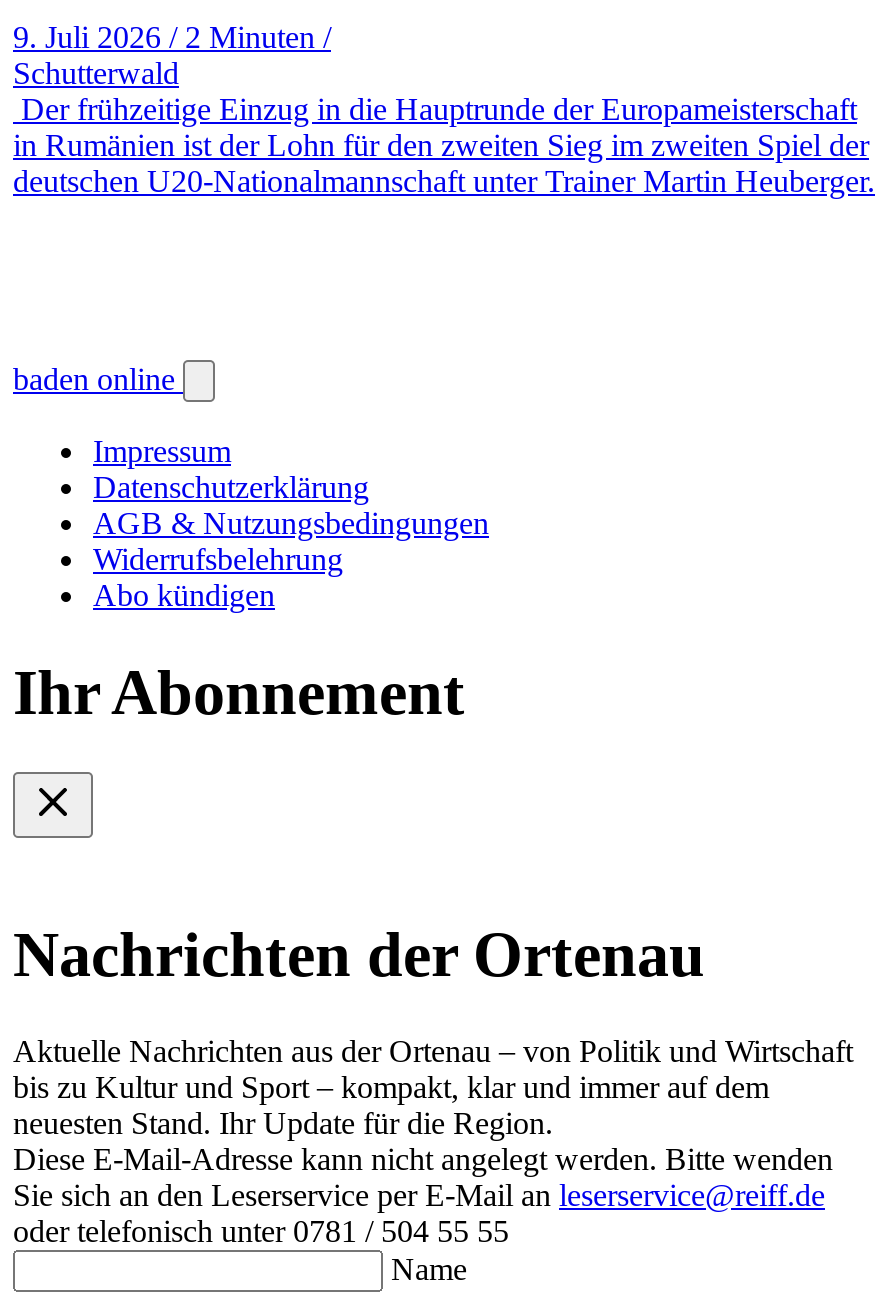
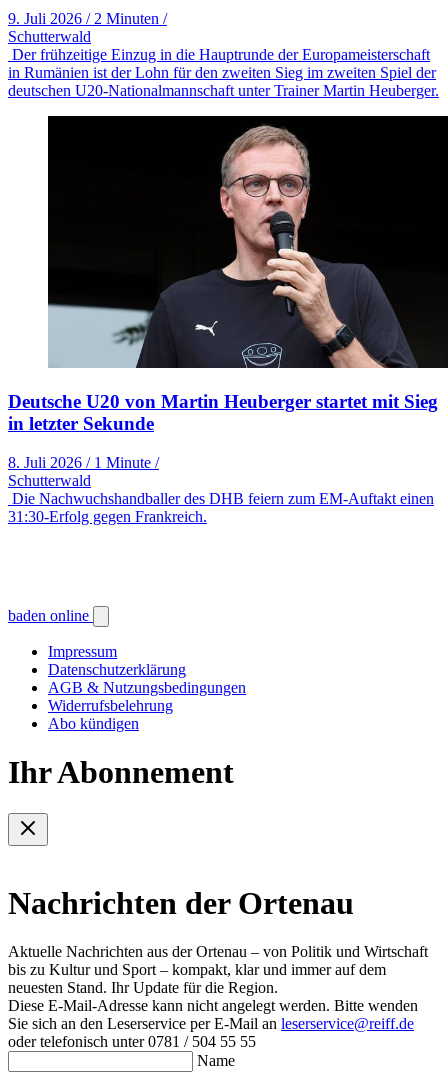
+ [image]
+ Deutsche U20 von Martin Heuberger startet mit Sieg
+ in letzter Sekunde
+ 8. Juli 2026 / 1 Minute /
+ Schutterwald
+ Die Nachwuchshandballer des DHB feiern zum EM-Auftakt einen
+ 31:30-Erfolg gegen Frankreich.
